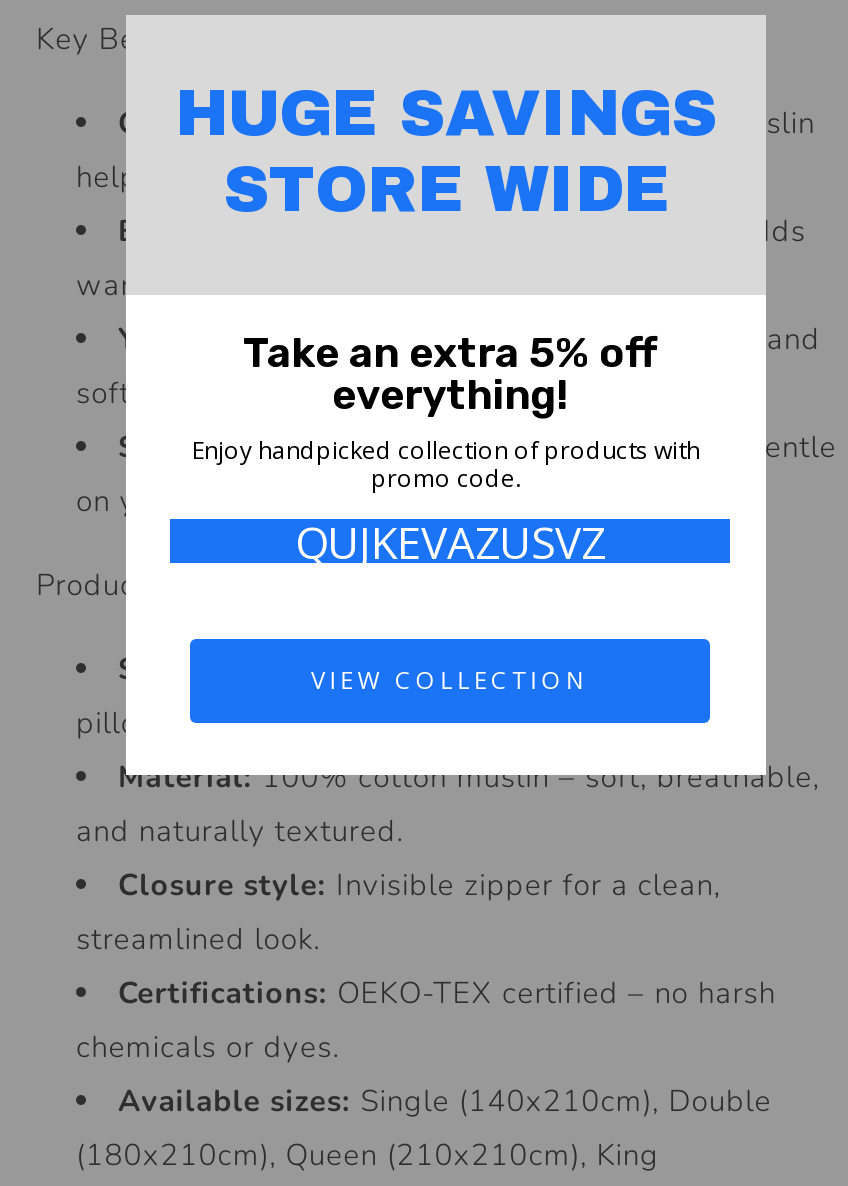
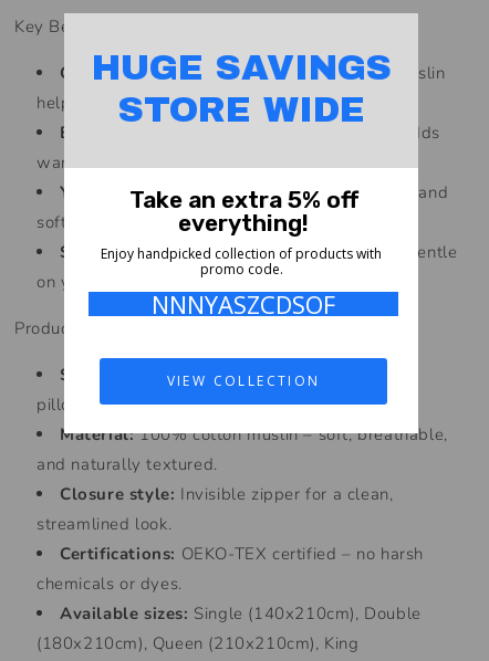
- QUJKEVAZUSVZ
+ NNNYASZCDSOF
